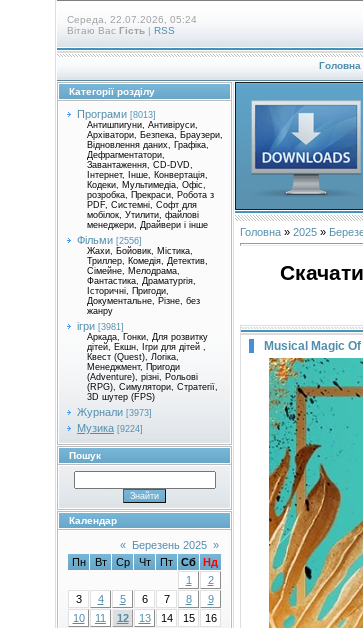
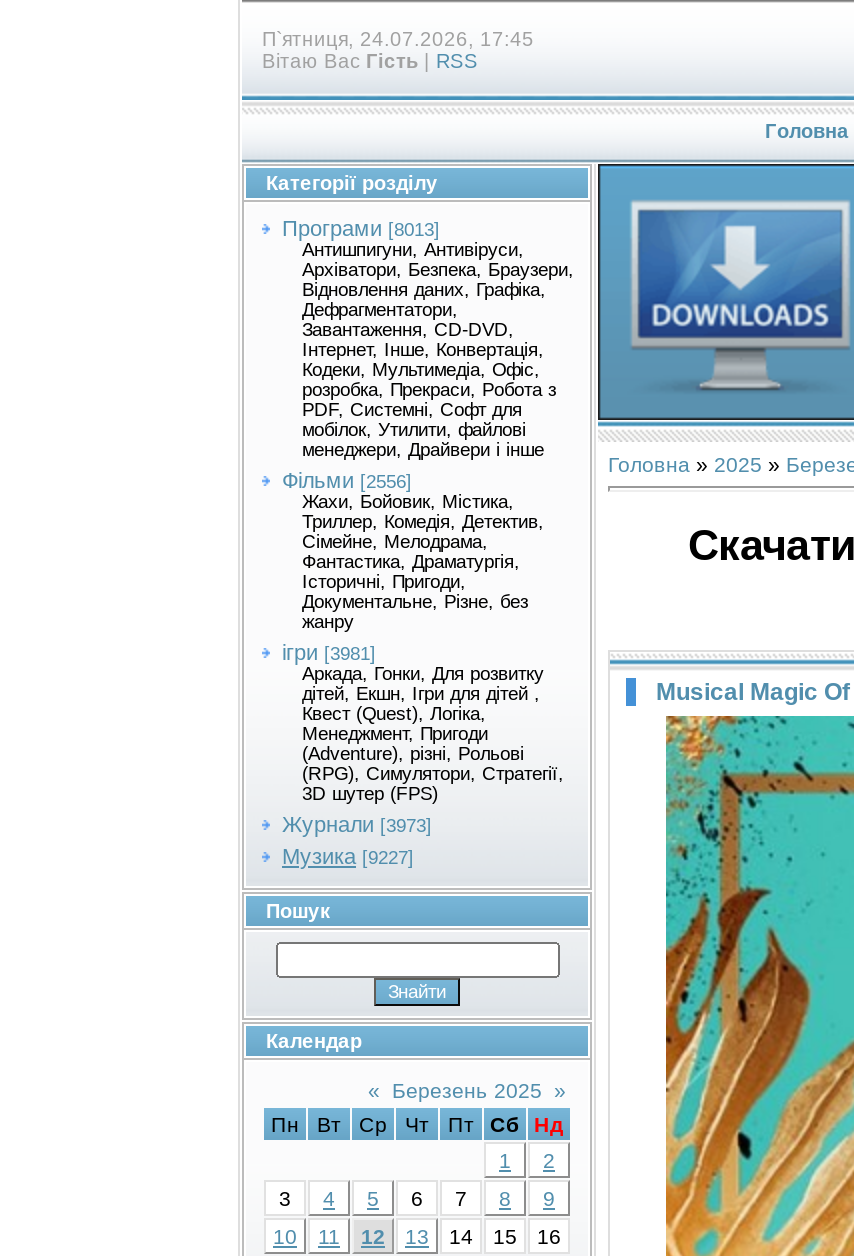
- Середа, 22.07.2026, 05:24
+ П`ятниця, 24.07.2026, 17:45

- Музика [9224]
+ Музика [9227]
